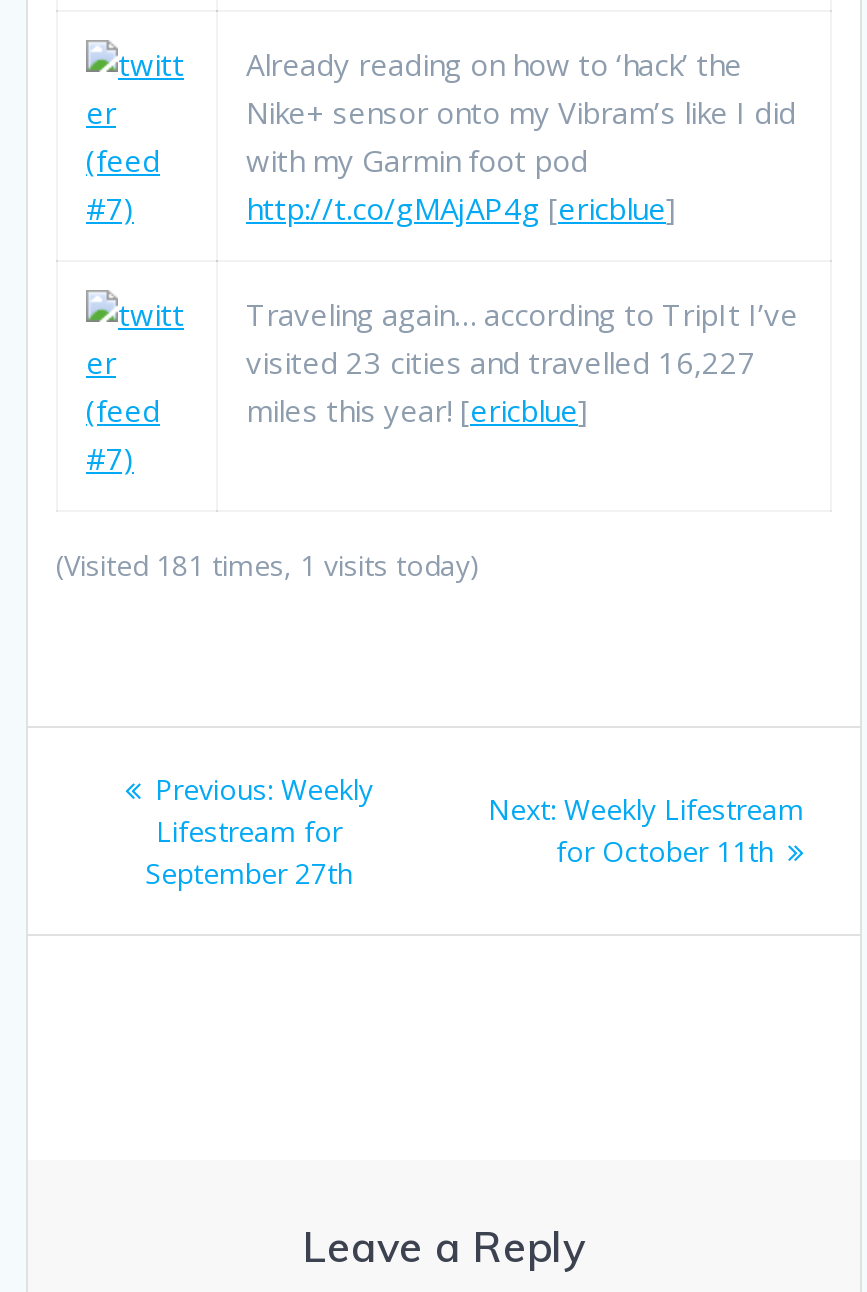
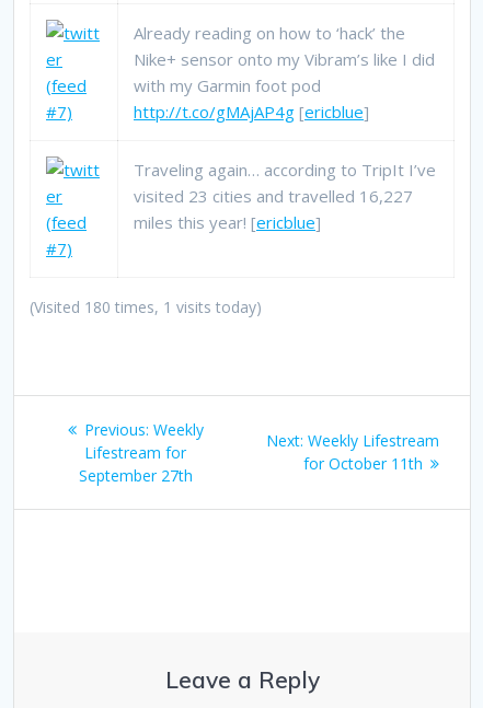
- (Visited 181 times, 1 visits today)
+ (Visited 180 times, 1 visits today)
